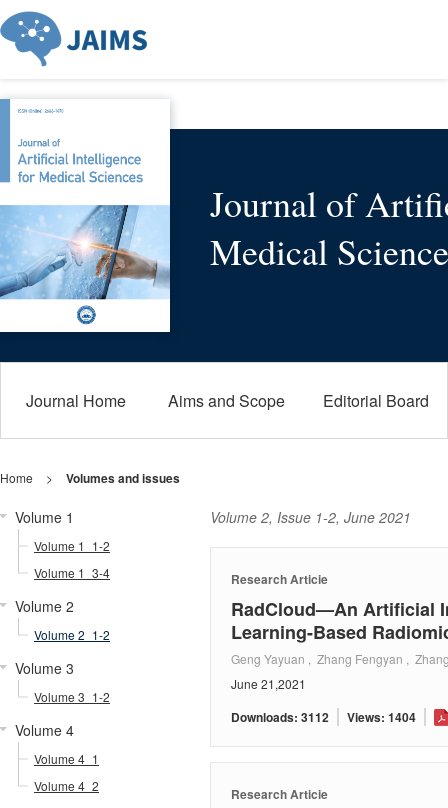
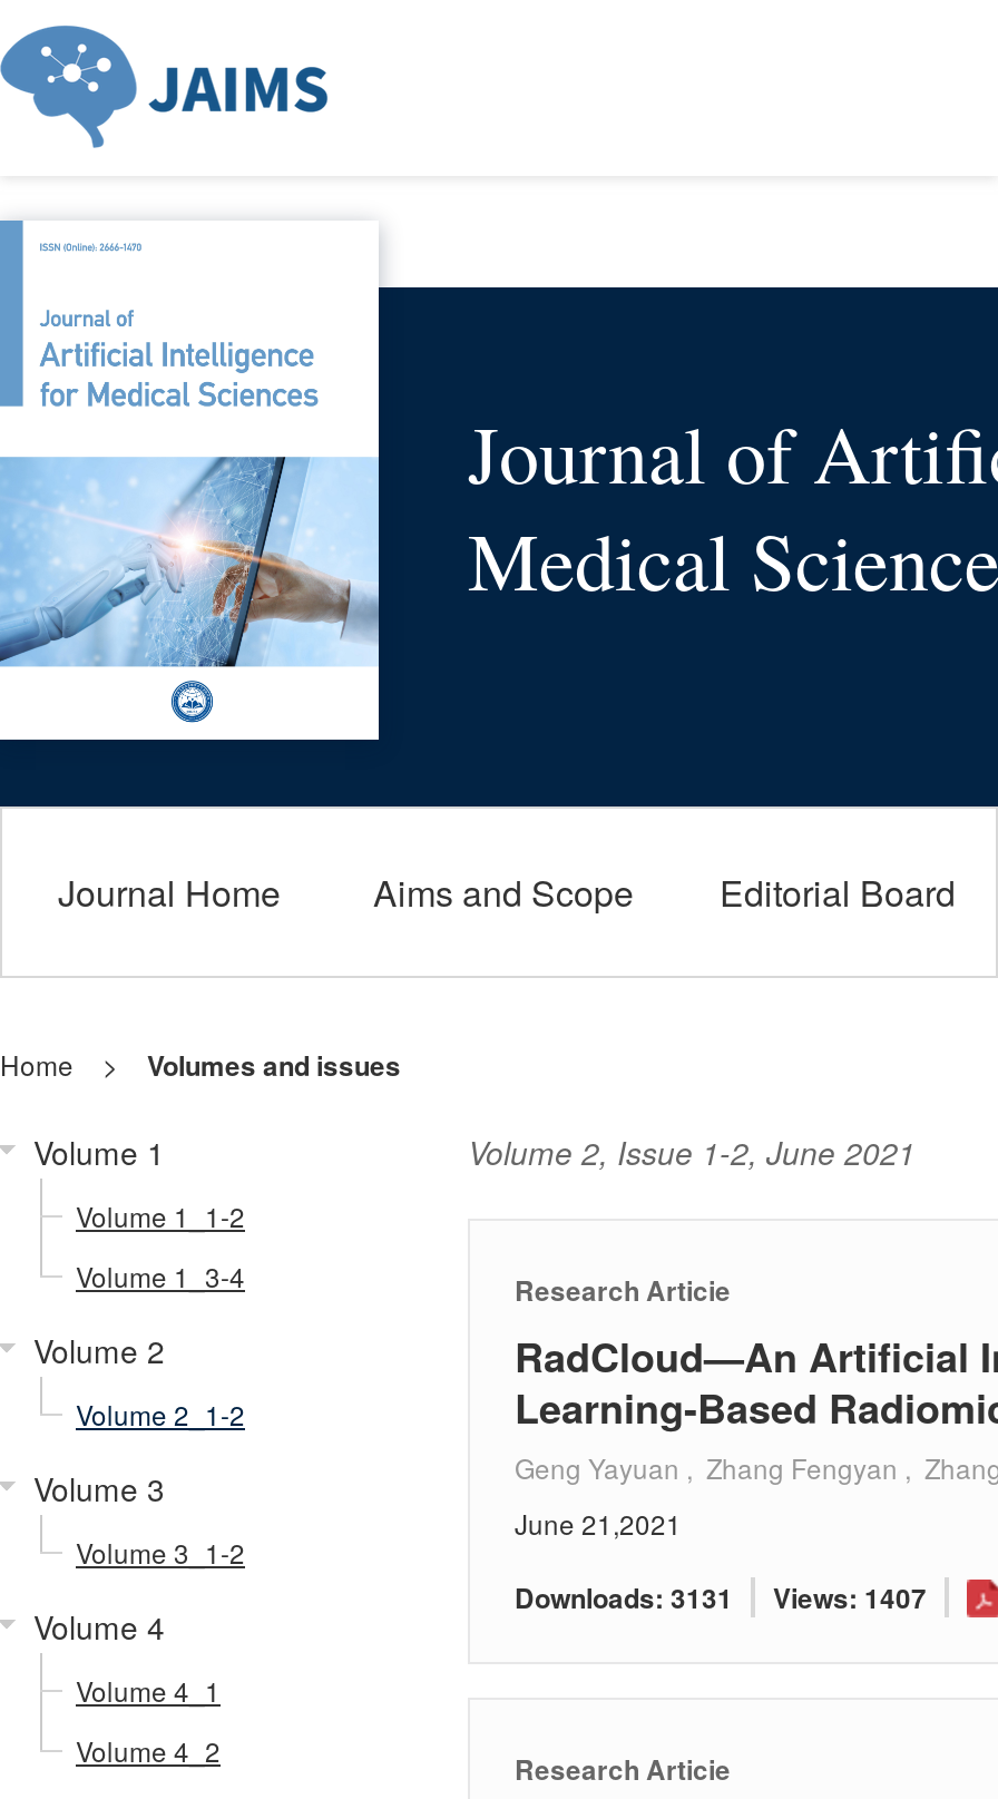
- Downloads: 3112
+ Downloads: 3131

- Views: 1404
+ Views: 1407
